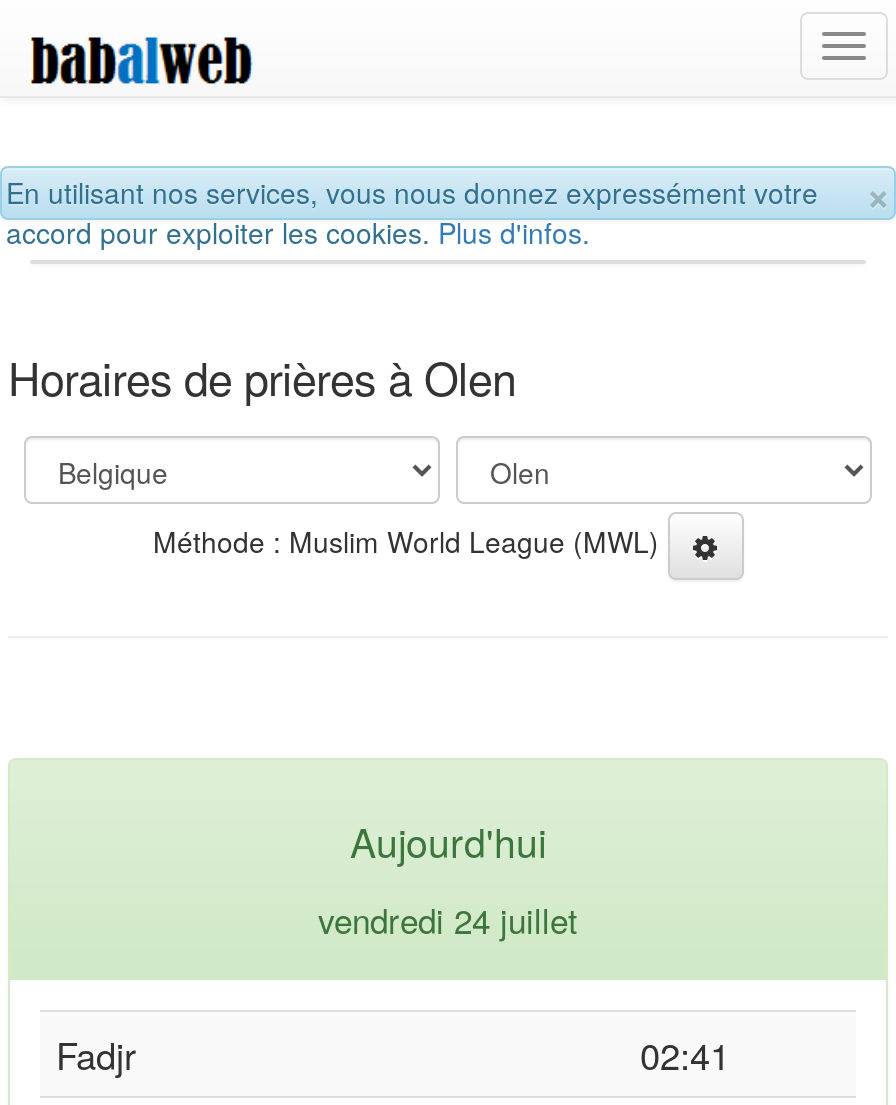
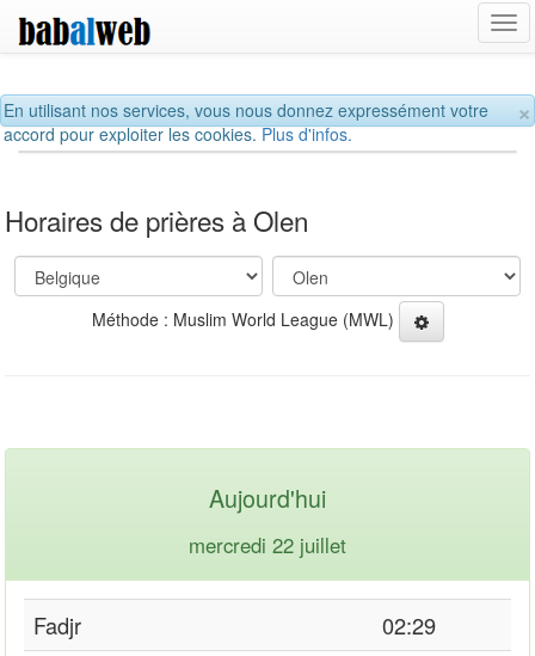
- vendredi 24 juillet
+ mercredi 22 juillet

- 02:41
+ 02:29
